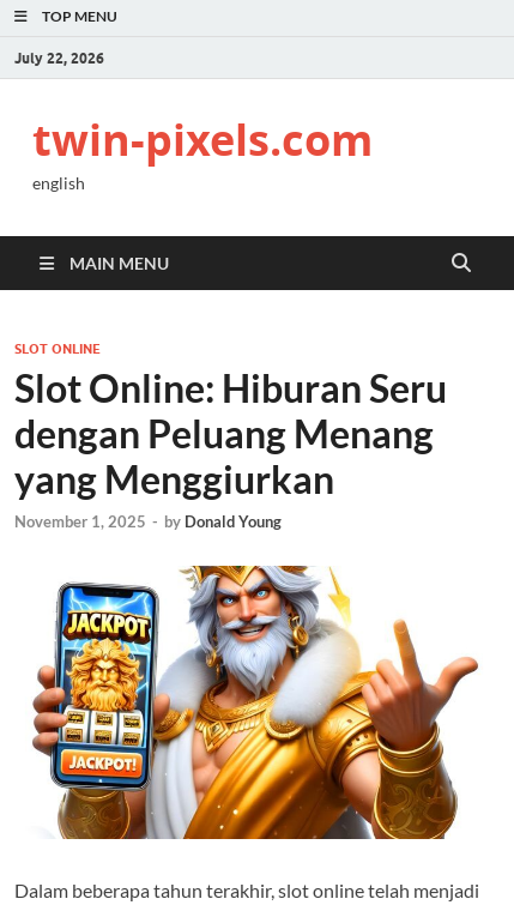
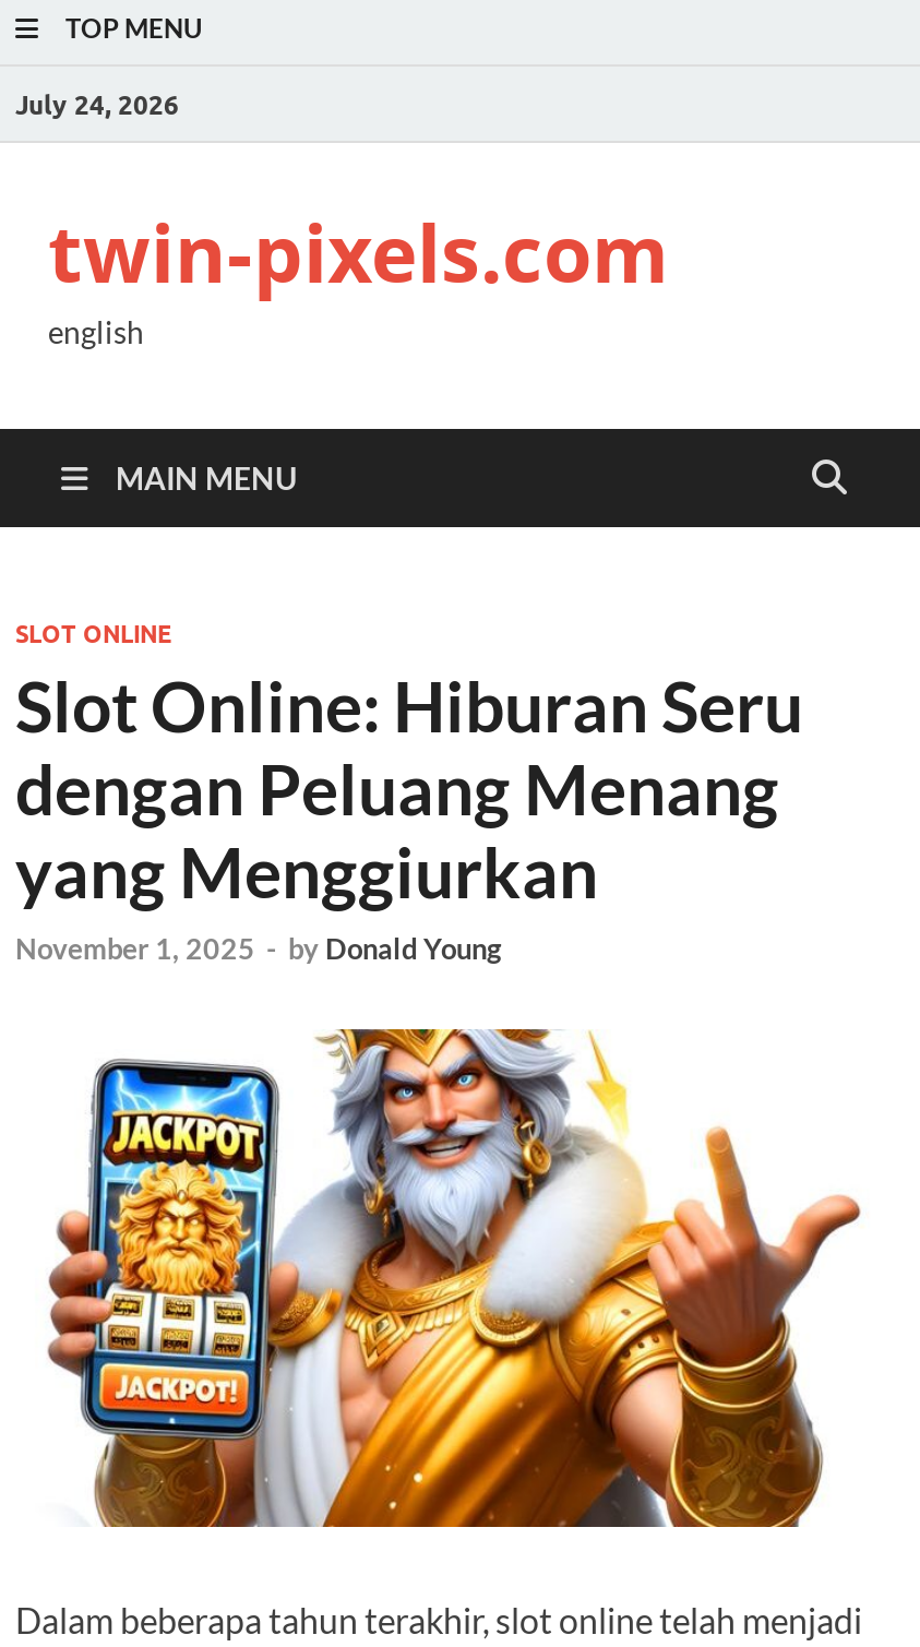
- July 22, 2026
+ July 24, 2026
